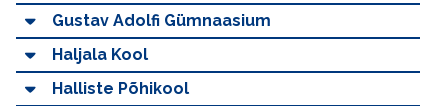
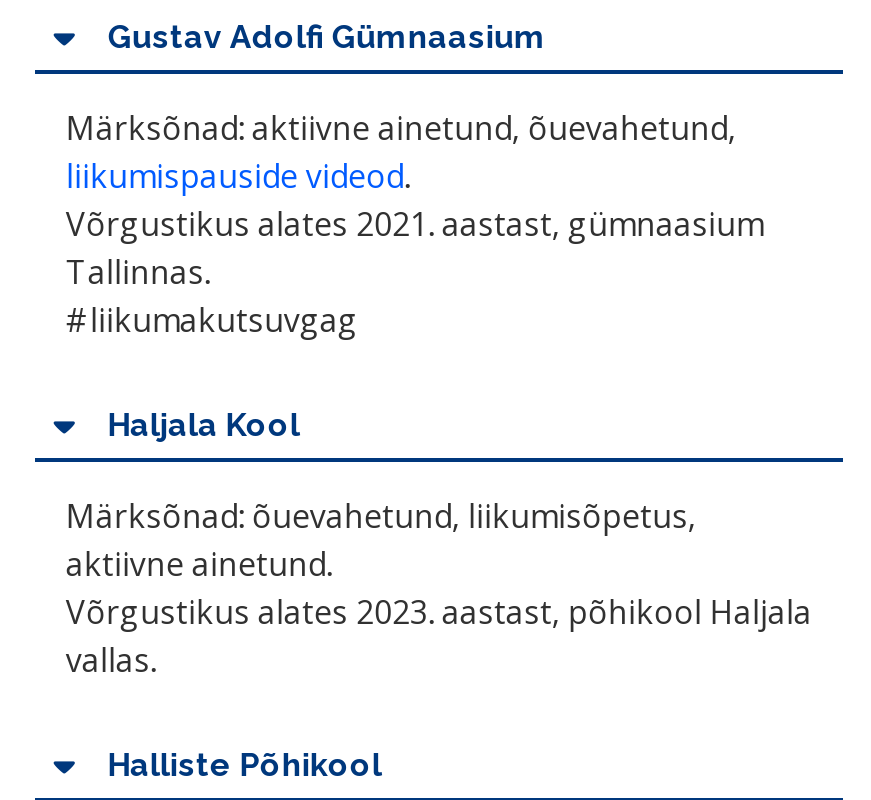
+ Märksõnad: aktiivne ainetund, õuevahetund,
+ liikumispauside videod.
+ Võrgustikus alates 2021. aastast, gümnaasium
+ Tallinnas.
+ #liikumakutsuvgag

+ Märksõnad: õuevahetund, liikumisõpetus,
+ aktiivne ainetund.
+ Võrgustikus alates 2023. aastast, põhikool Haljala
+ vallas.
